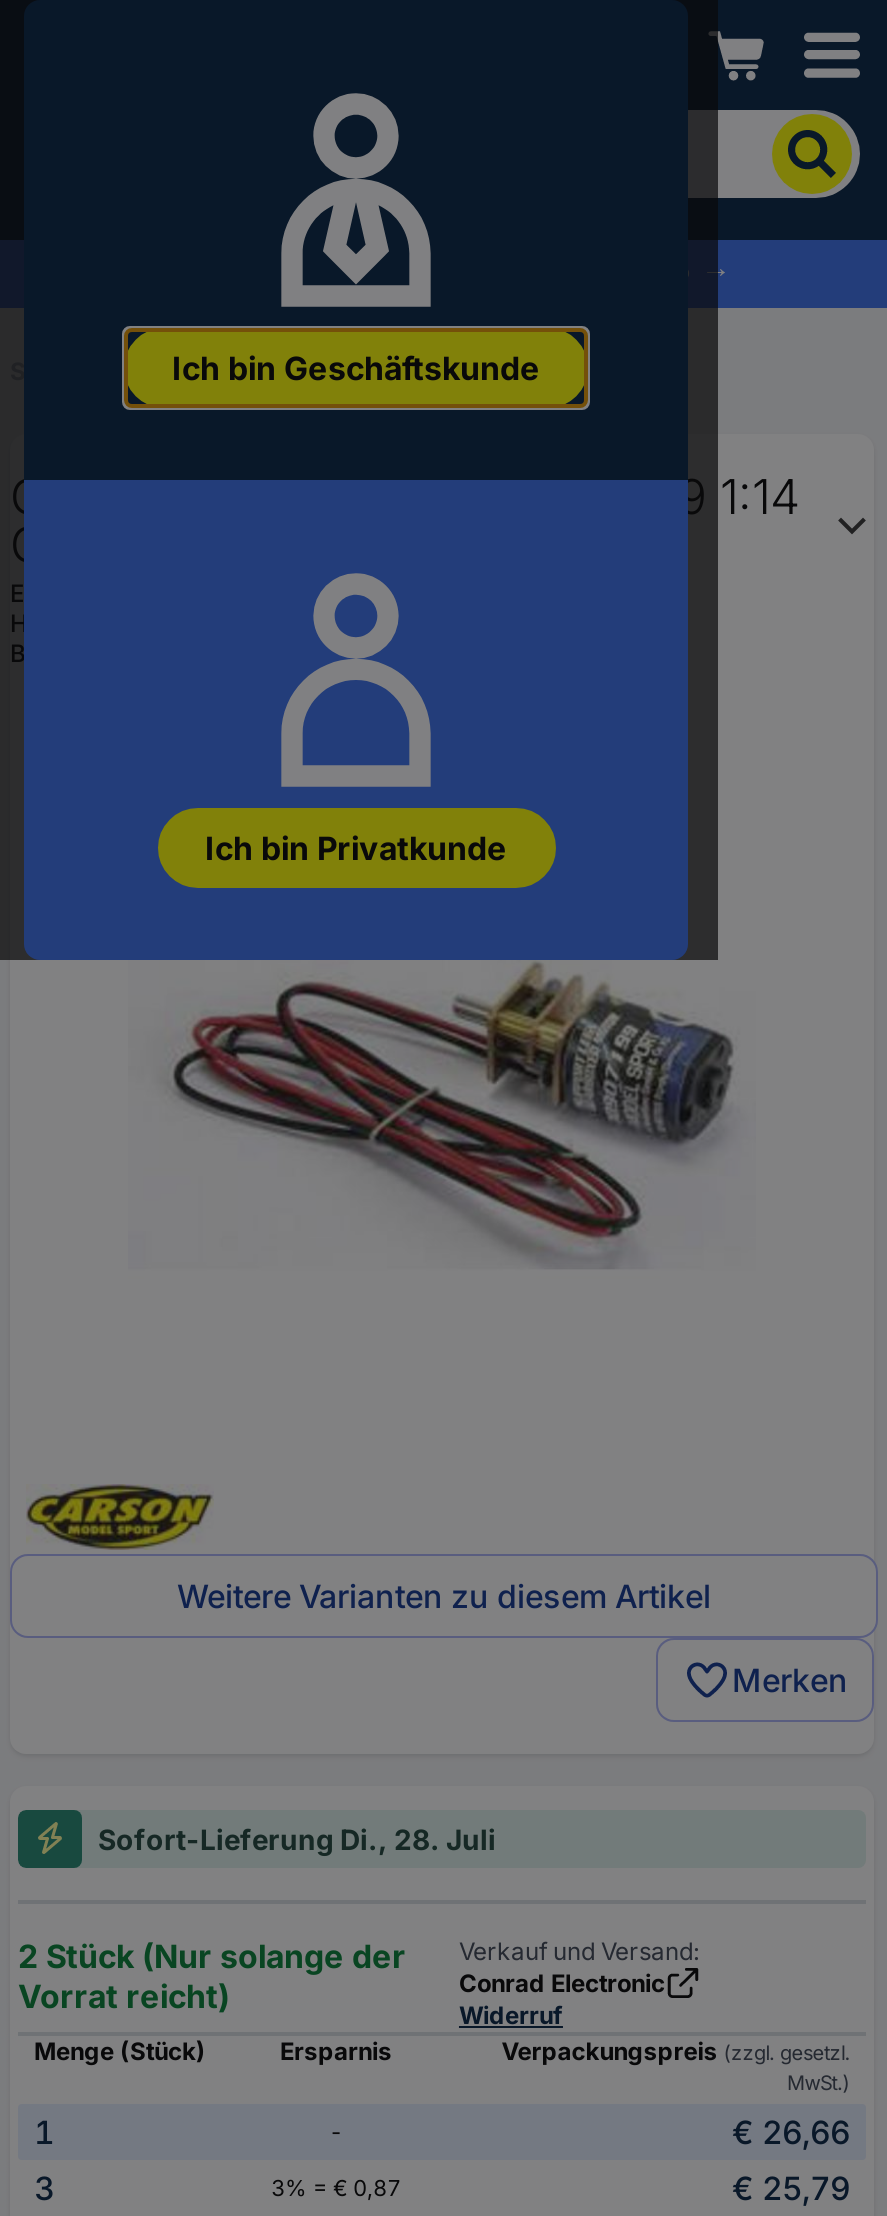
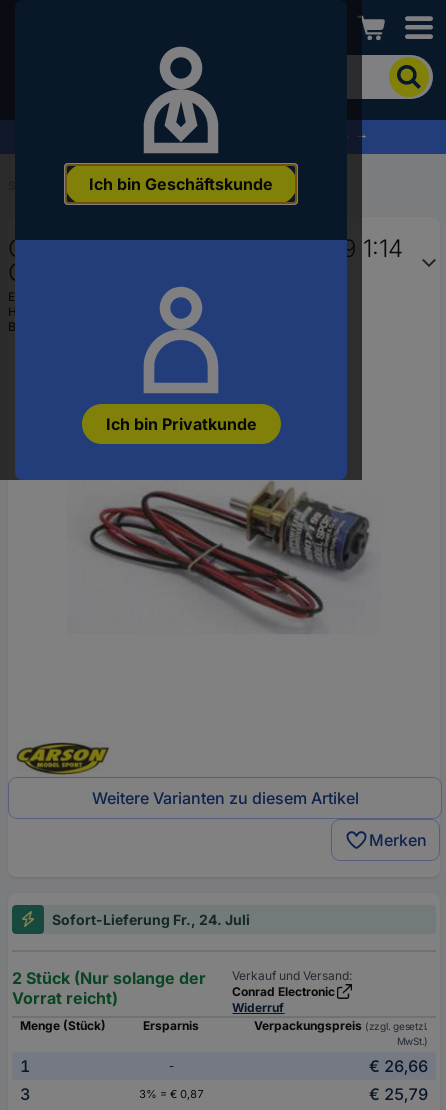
- Sofort-Lieferung Di., 28. Juli
+ Sofort-Lieferung Fr., 24. Juli
